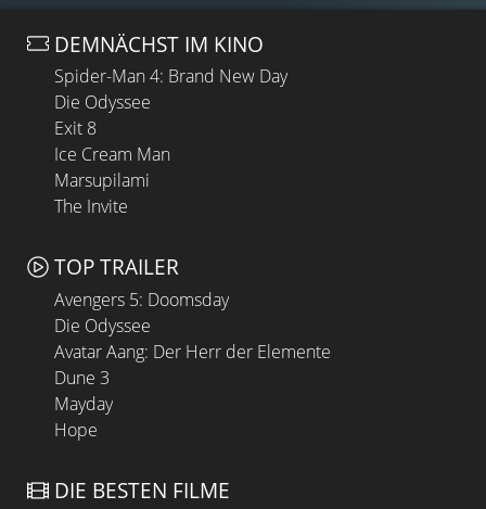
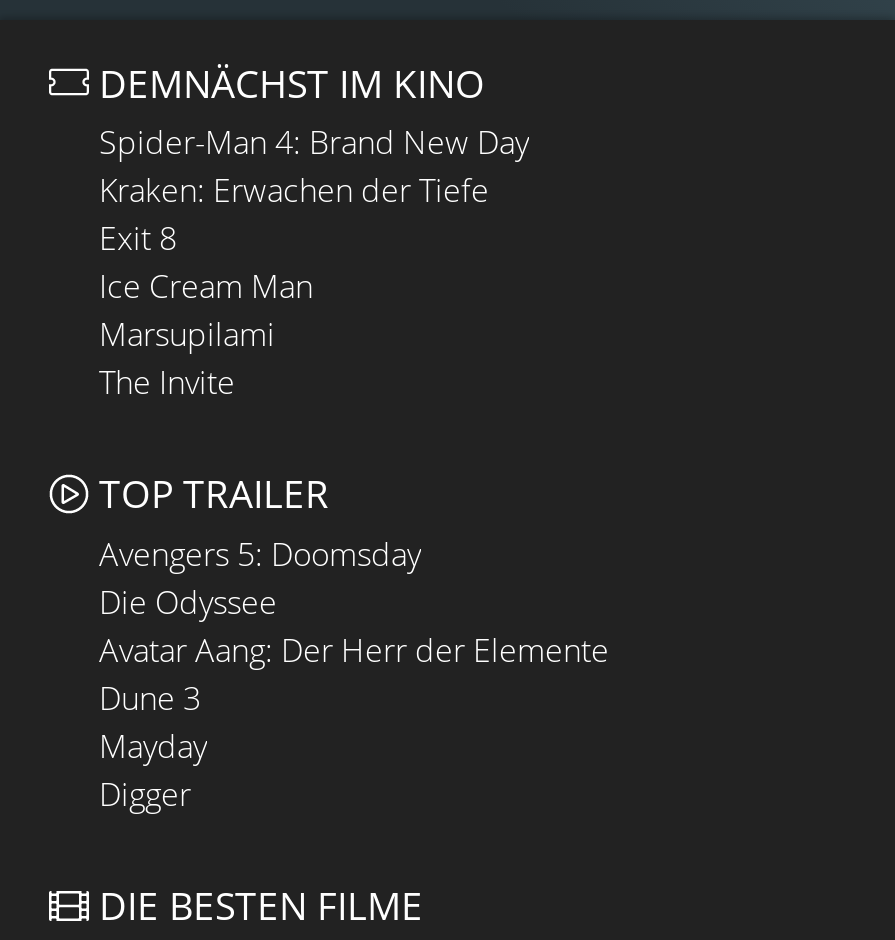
- Die Odyssee
+ Kraken: Erwachen der Tiefe

- Hope
+ Digger
